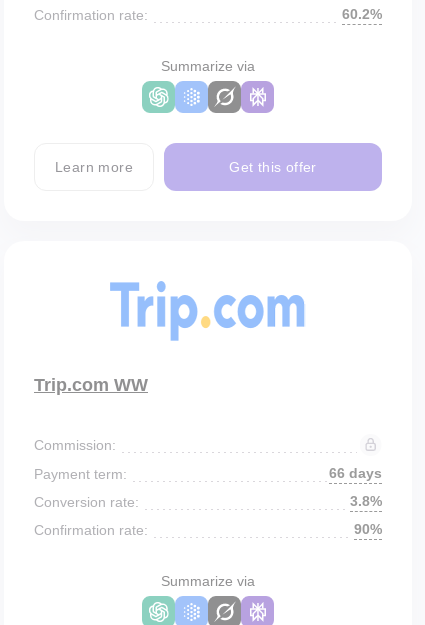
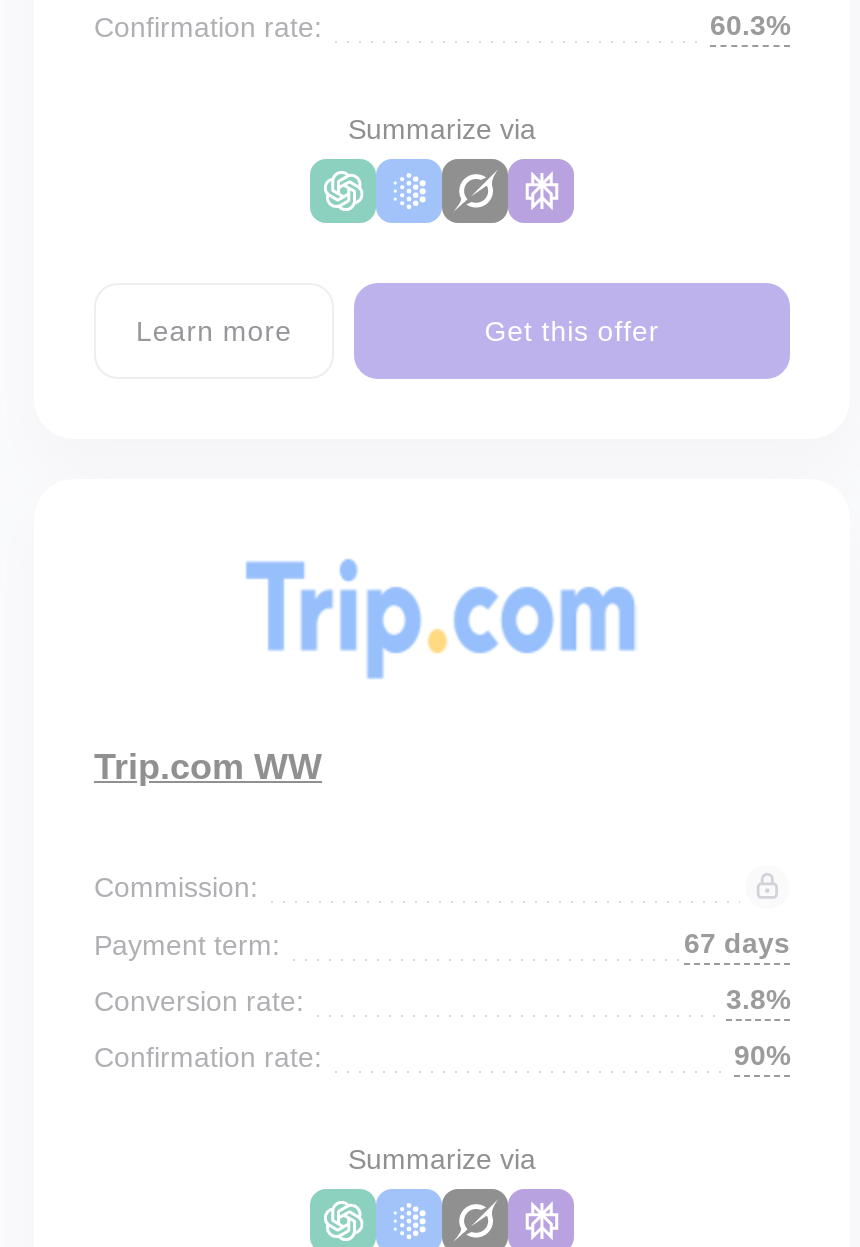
- 60.2%
+ 60.3%

- 66 days
+ 67 days
